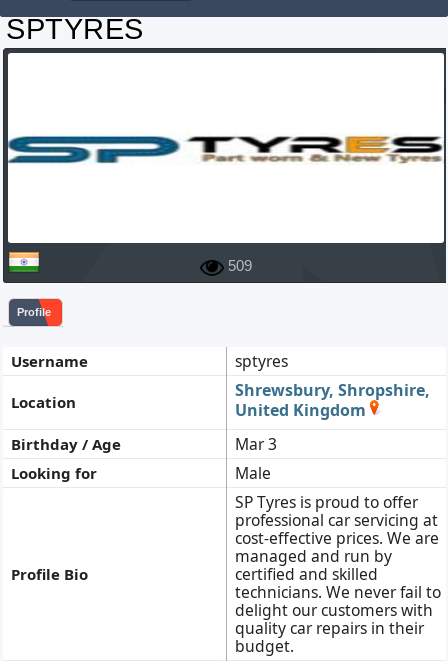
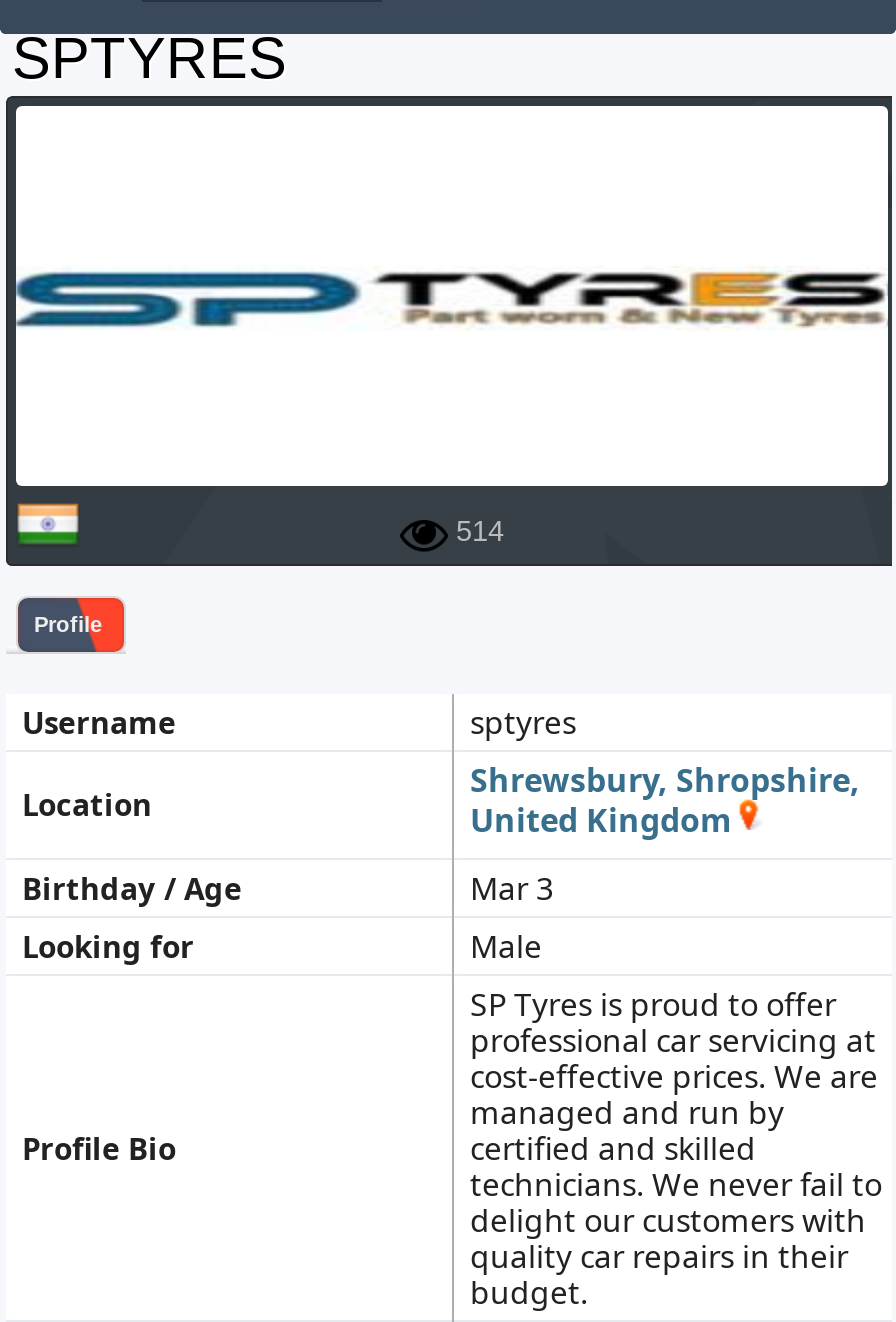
- 509
+ 514
